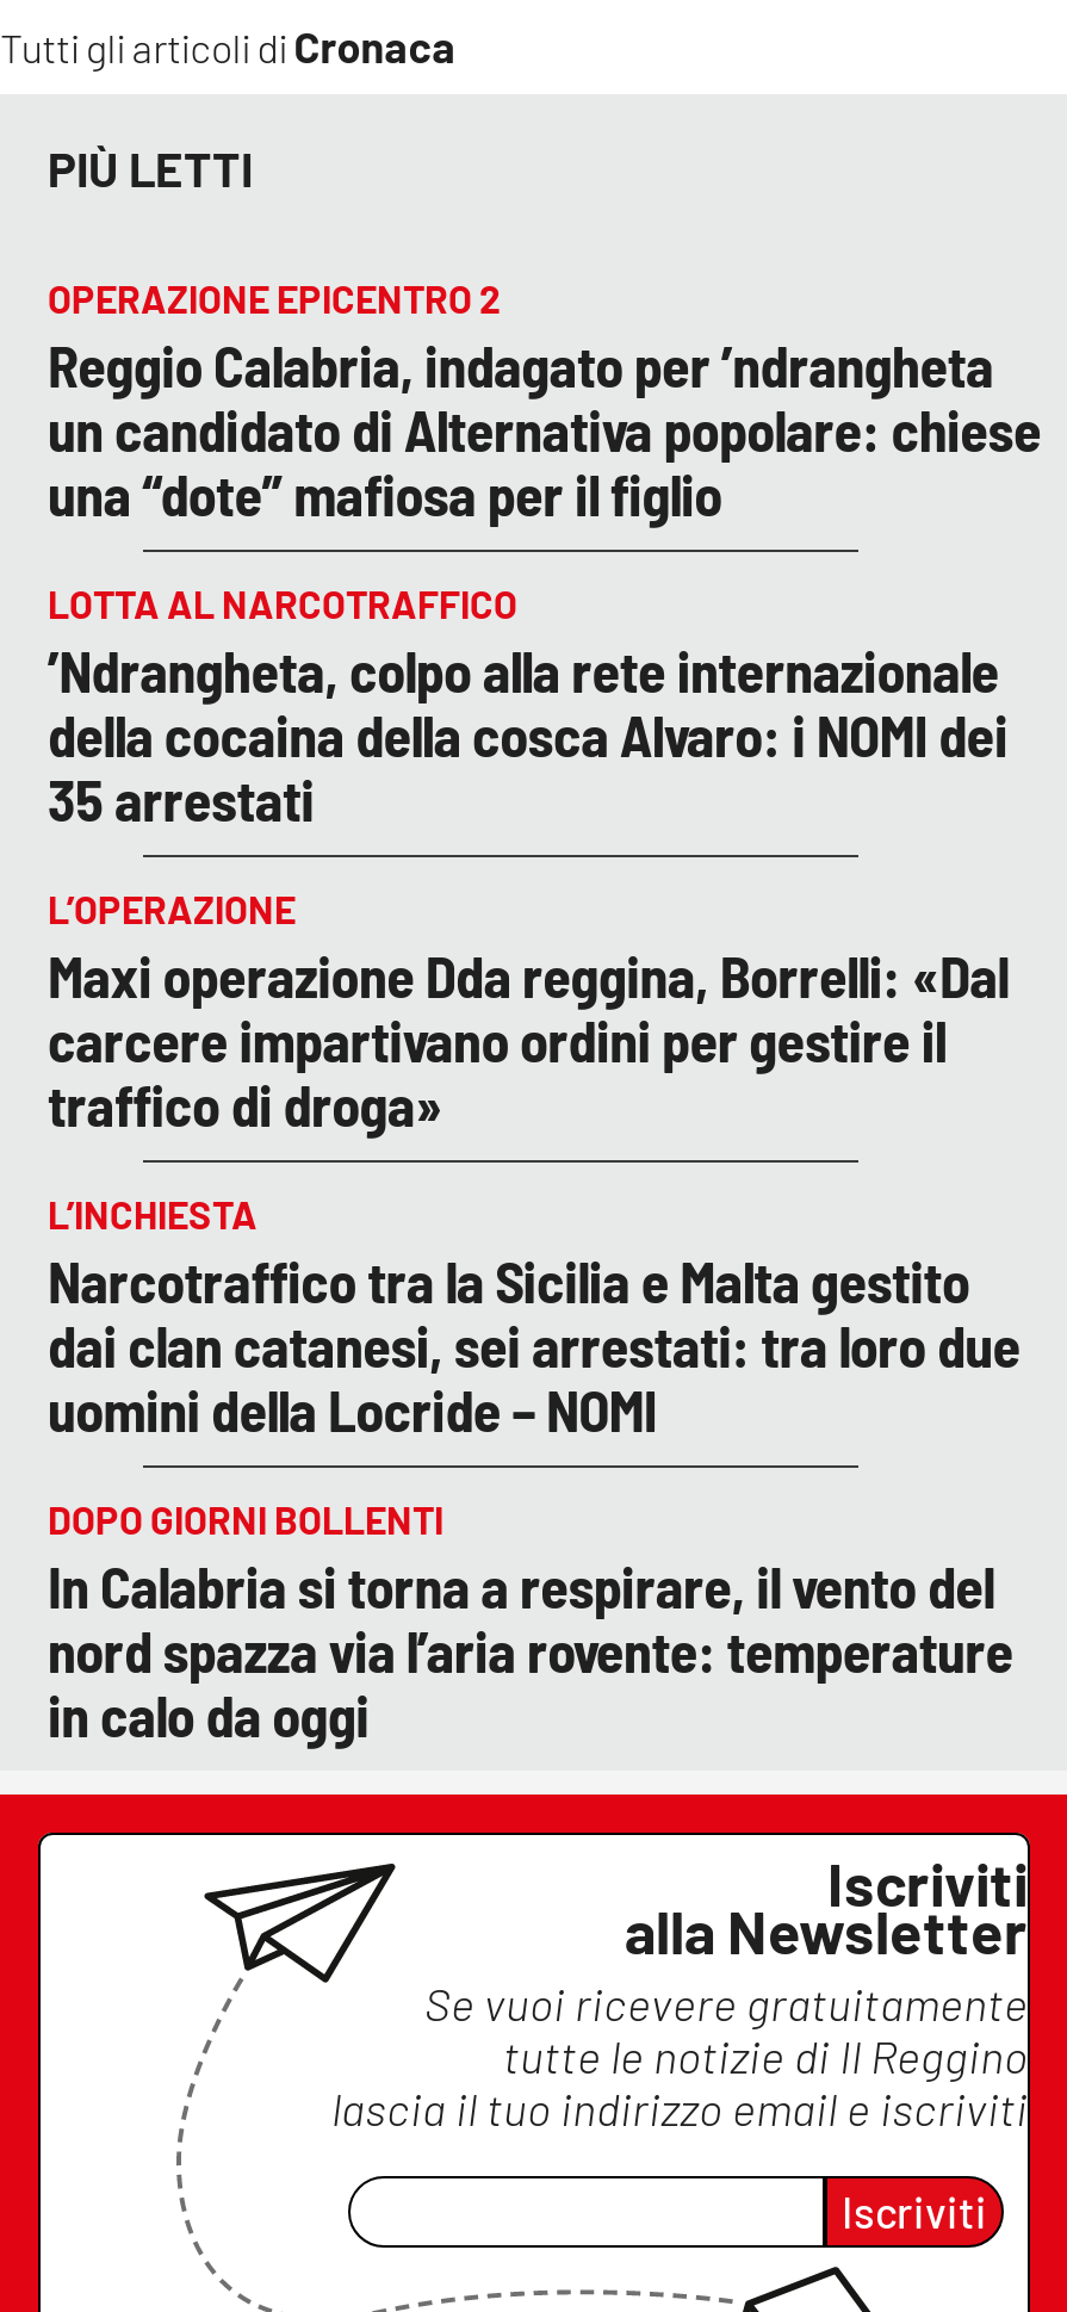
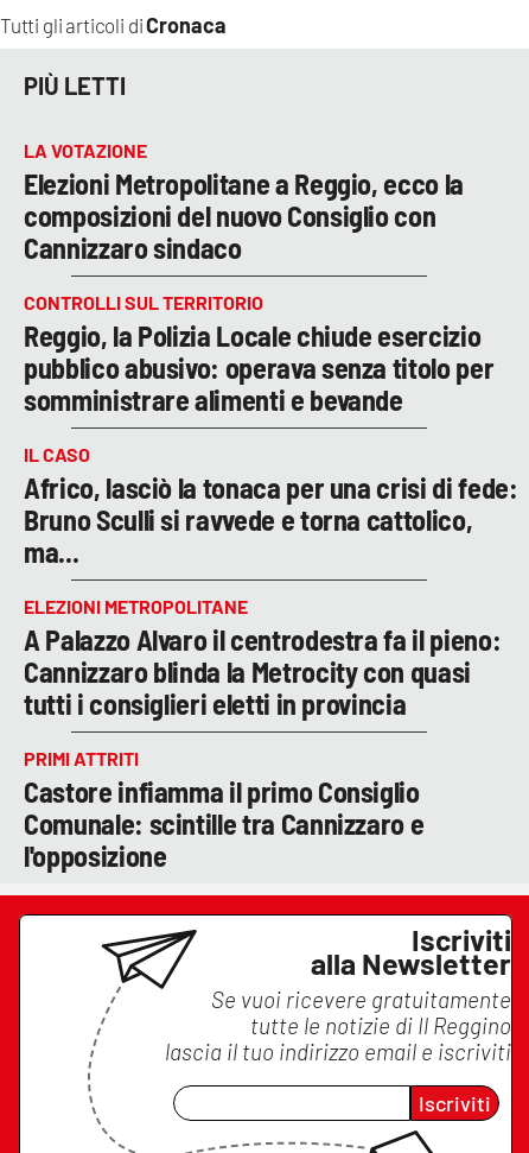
- OPERAZIONE EPICENTRO 2
- Reggio Calabria, indagato per ’ndrangheta
- un candidato di Alternativa popolare: chiese
- una “dote” mafiosa per il figlio
+ LA VOTAZIONE
+ Elezioni Metropolitane a Reggio, ecco la
+ composizioni del nuovo Consiglio con
+ Cannizzaro sindaco

- LOTTA AL NARCOTRAFFICO
- ’Ndrangheta, colpo alla rete internazionale
- della cocaina della cosca Alvaro: i NOMI dei
- 35 arrestati
+ CONTROLLI SUL TERRITORIO
+ Reggio, la Polizia Locale chiude esercizio
+ pubblico abusivo: operava senza titolo per
+ somministrare alimenti e bevande

- L’OPERAZIONE
- Maxi operazione Dda reggina, Borrelli: «Dal
- carcere impartivano ordini per gestire il
- traffico di droga»
+ IL CASO
+ Africo, lasciò la tonaca per una crisi di fede:
+ Bruno Sculli si ravvede e torna cattolico,
+ ma...

- L’INCHIESTA
- Narcotraffico tra la Sicilia e Malta gestito
- dai clan catanesi, sei arrestati: tra loro due
- uomini della Locride – NOMI
+ ELEZIONI METROPOLITANE
+ A Palazzo Alvaro il centrodestra fa il pieno:
+ Cannizzaro blinda la Metrocity con quasi
+ tutti i consiglieri eletti in provincia

- DOPO GIORNI BOLLENTI
- In Calabria si torna a respirare, il vento del
- nord spazza via l’aria rovente: temperature
- in calo da oggi
+ PRIMI ATTRITI
+ Castore infiamma il primo Consiglio
+ Comunale: scintille tra Cannizzaro e
+ l'opposizione
